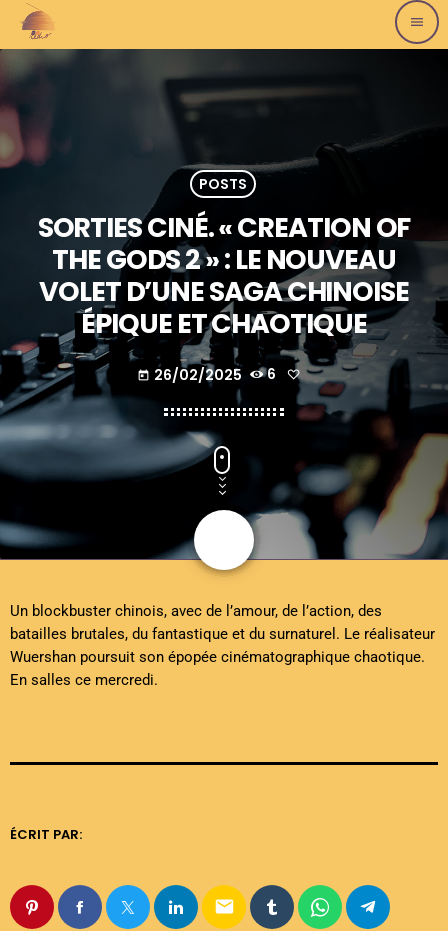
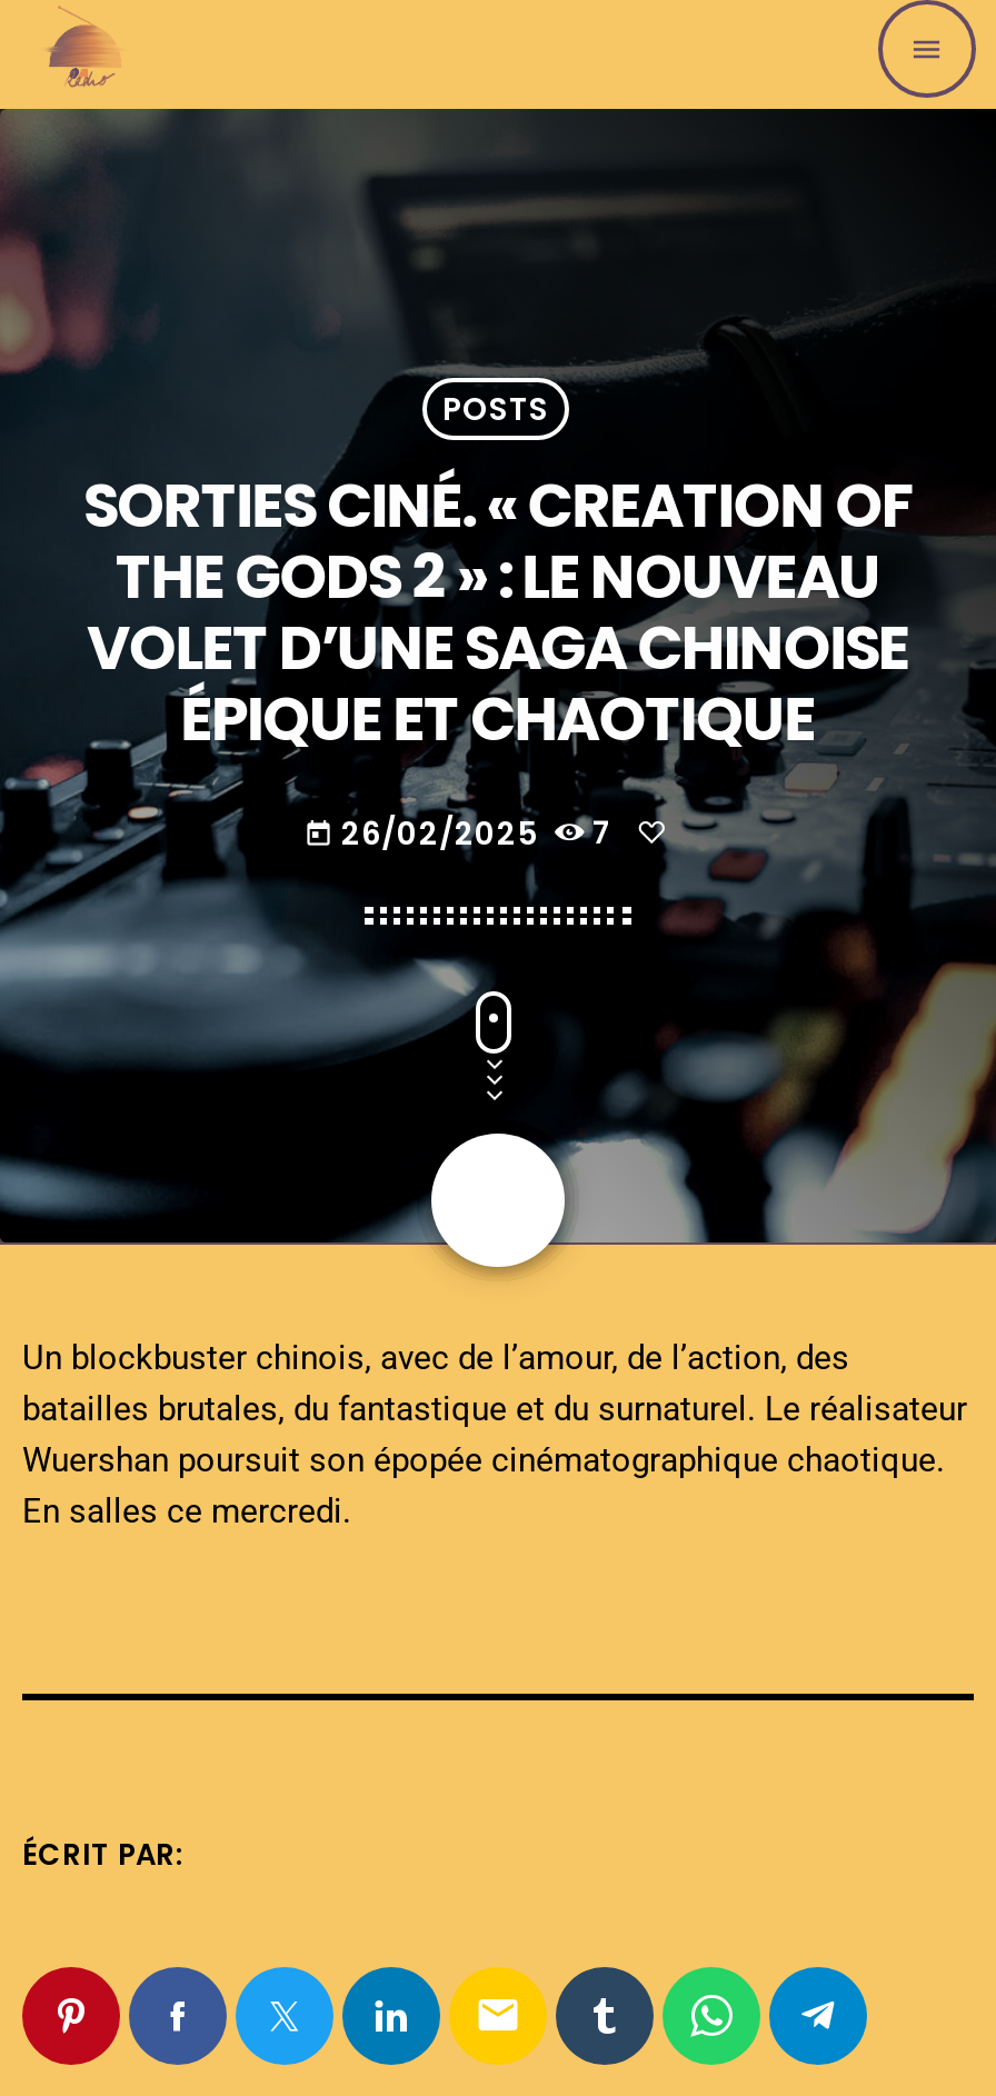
- 6
+ 7
